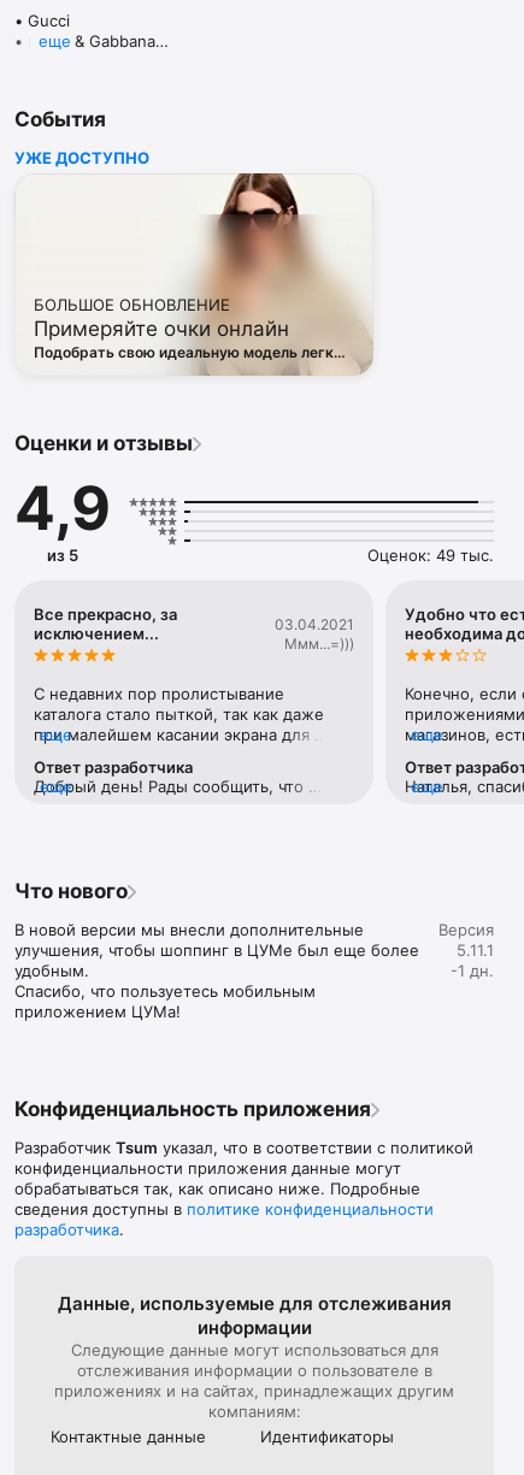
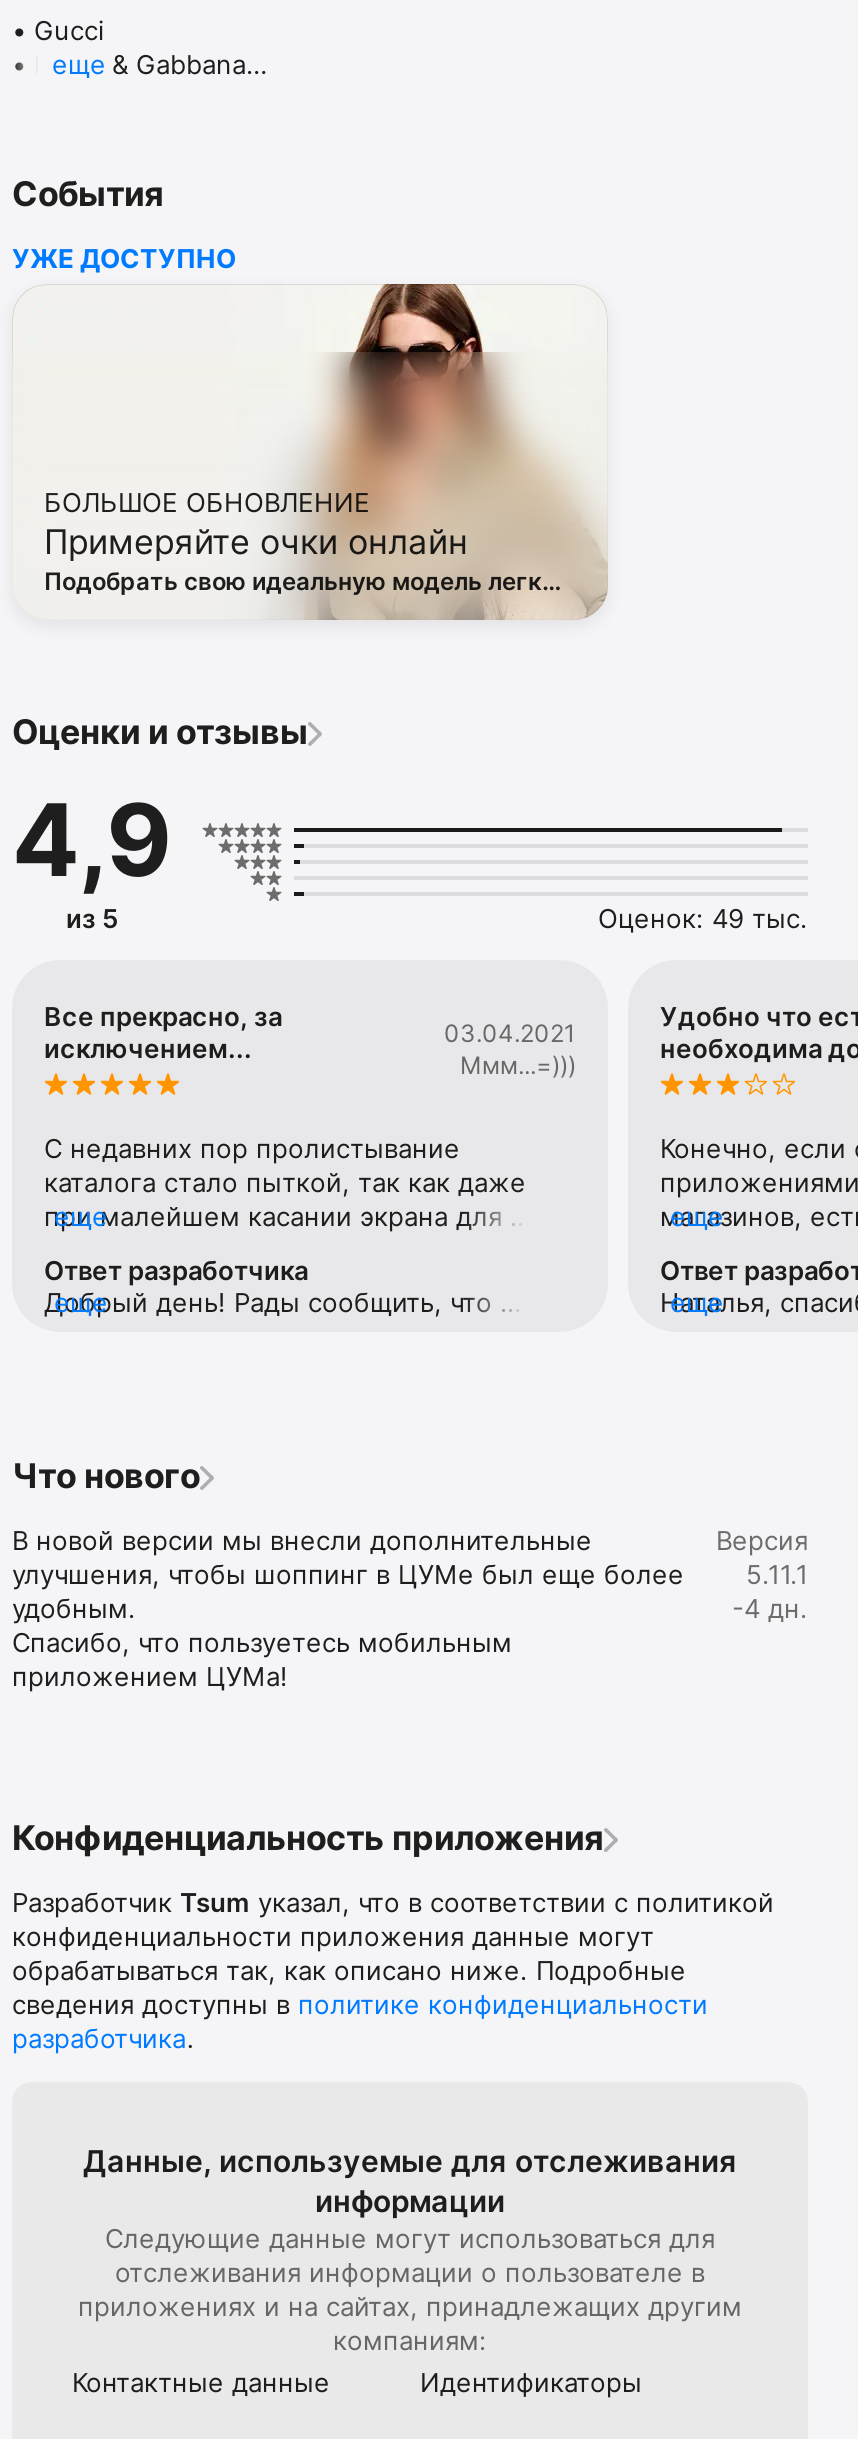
- -1 дн.
+ -4 дн.
